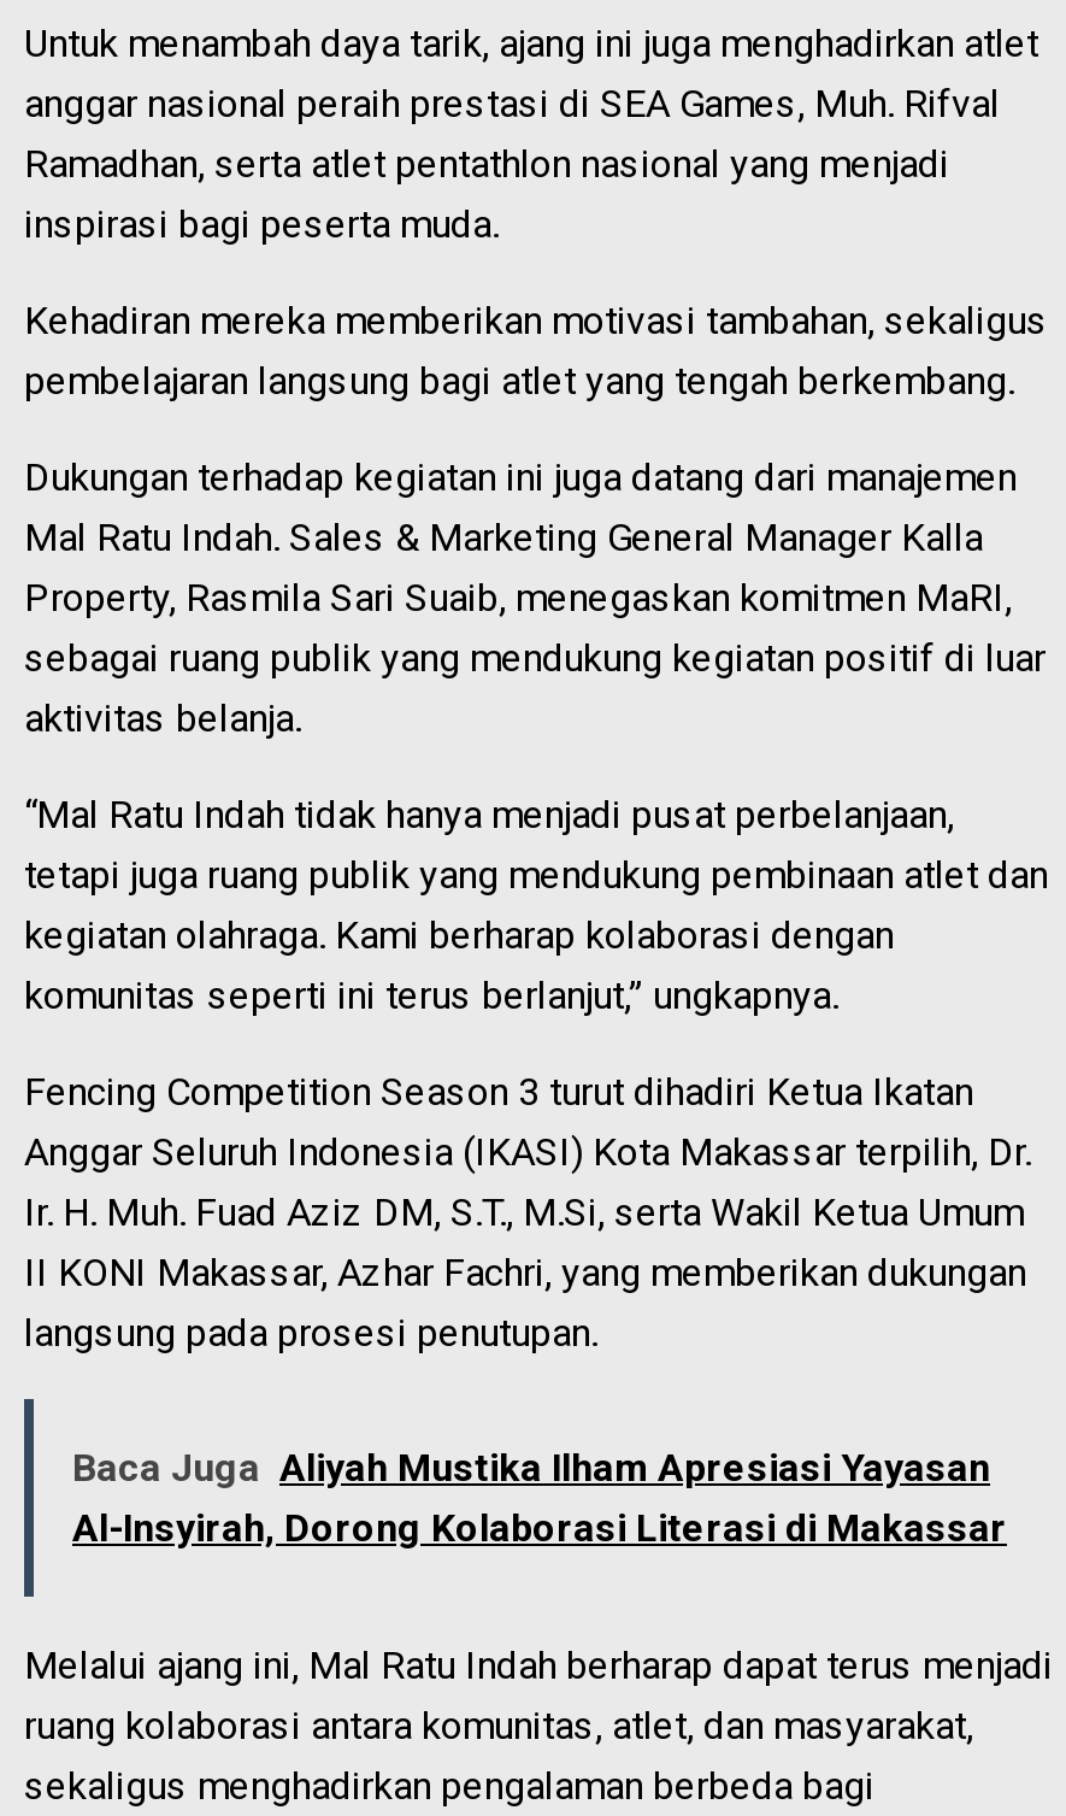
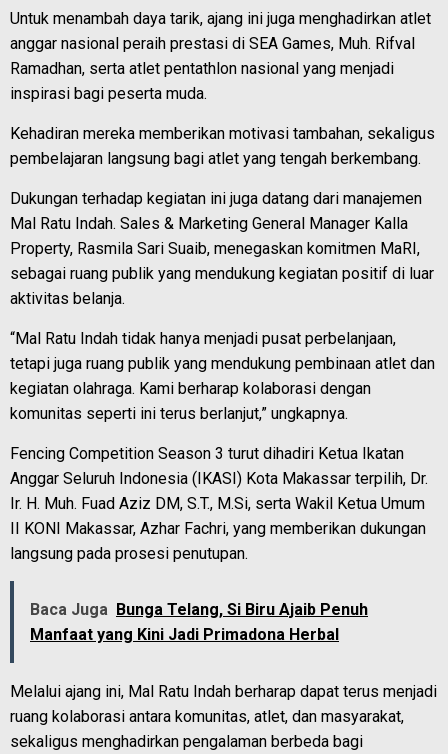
- Baca Juga Aliyah Mustika Ilham Apresiasi Yayasan
- Al-Insyirah, Dorong Kolaborasi Literasi di Makassar
+ Baca Juga Bunga Telang, Si Biru Ajaib Penuh
+ Manfaat yang Kini Jadi Primadona Herbal
